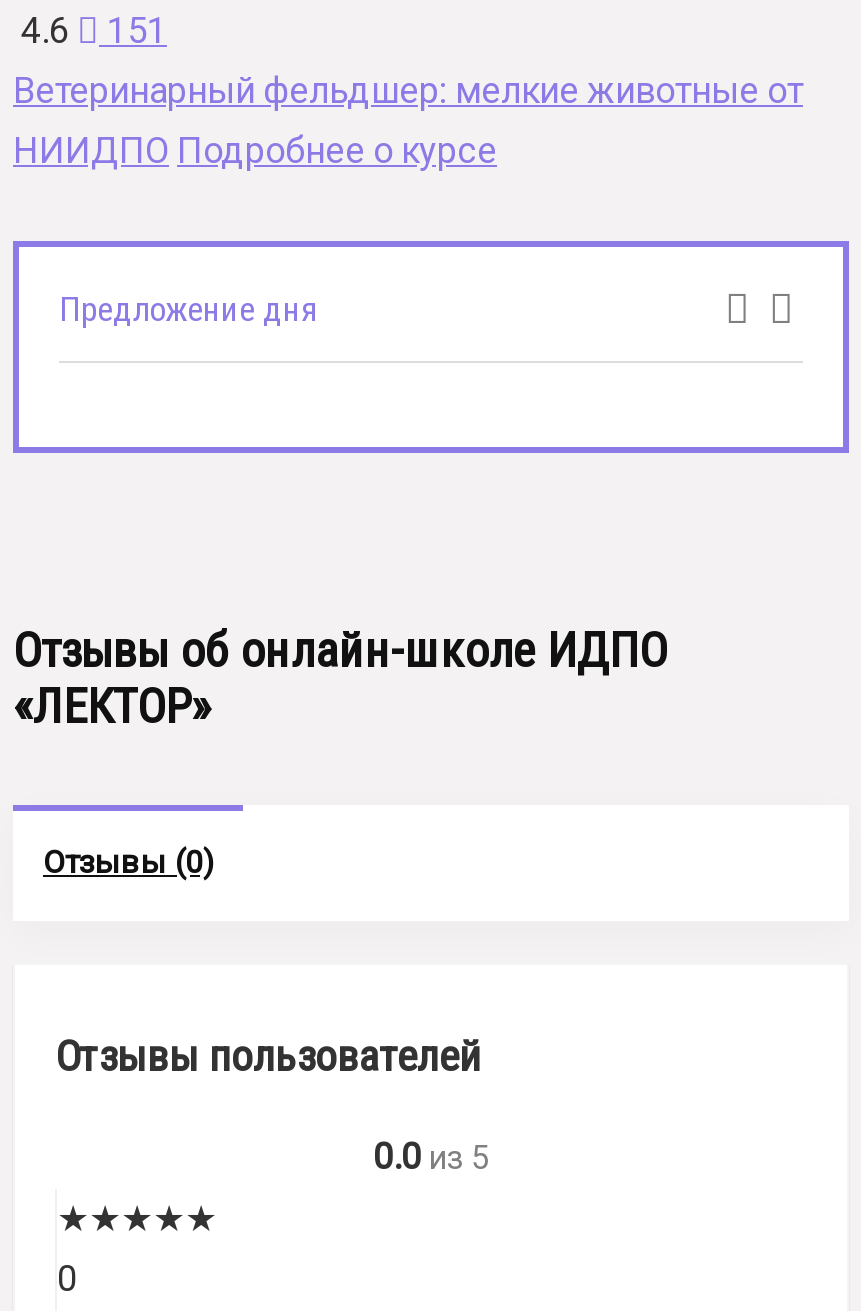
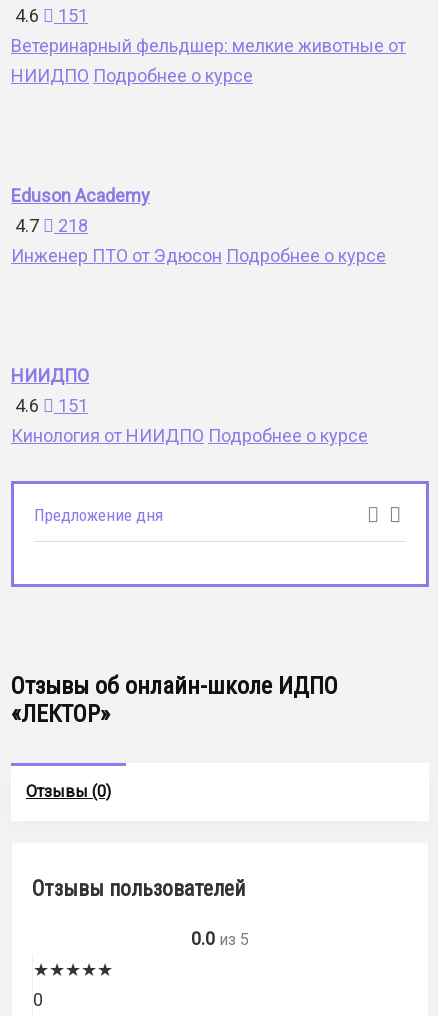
+ Eduson Academy
+ 4.7
+ 218
+ Инженер ПТО от Эдюсон Подробнее о курсе

+ НИИДПО
+ 4.6
+ 151
+ Кинология от НИИДПО Подробнее о курсе
